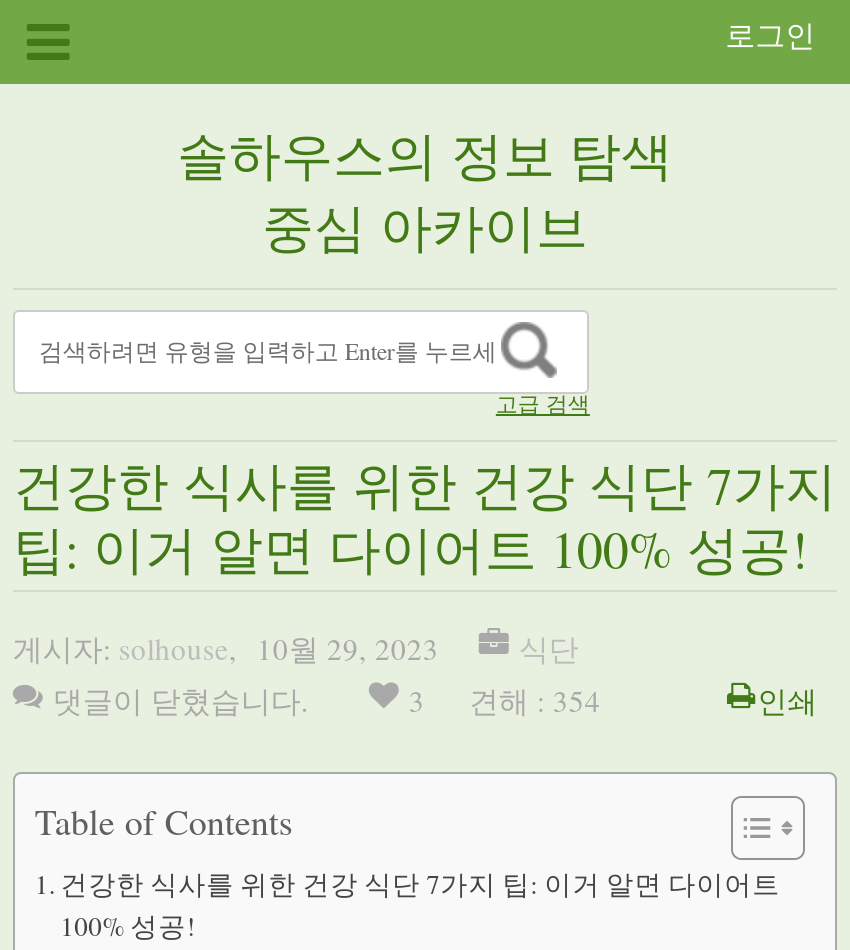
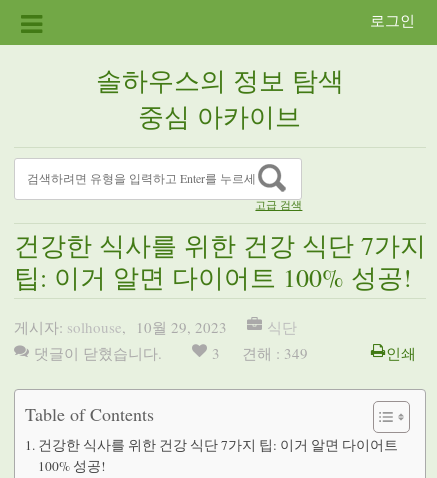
- 3 견해 : 354
+ 3 견해 : 349
